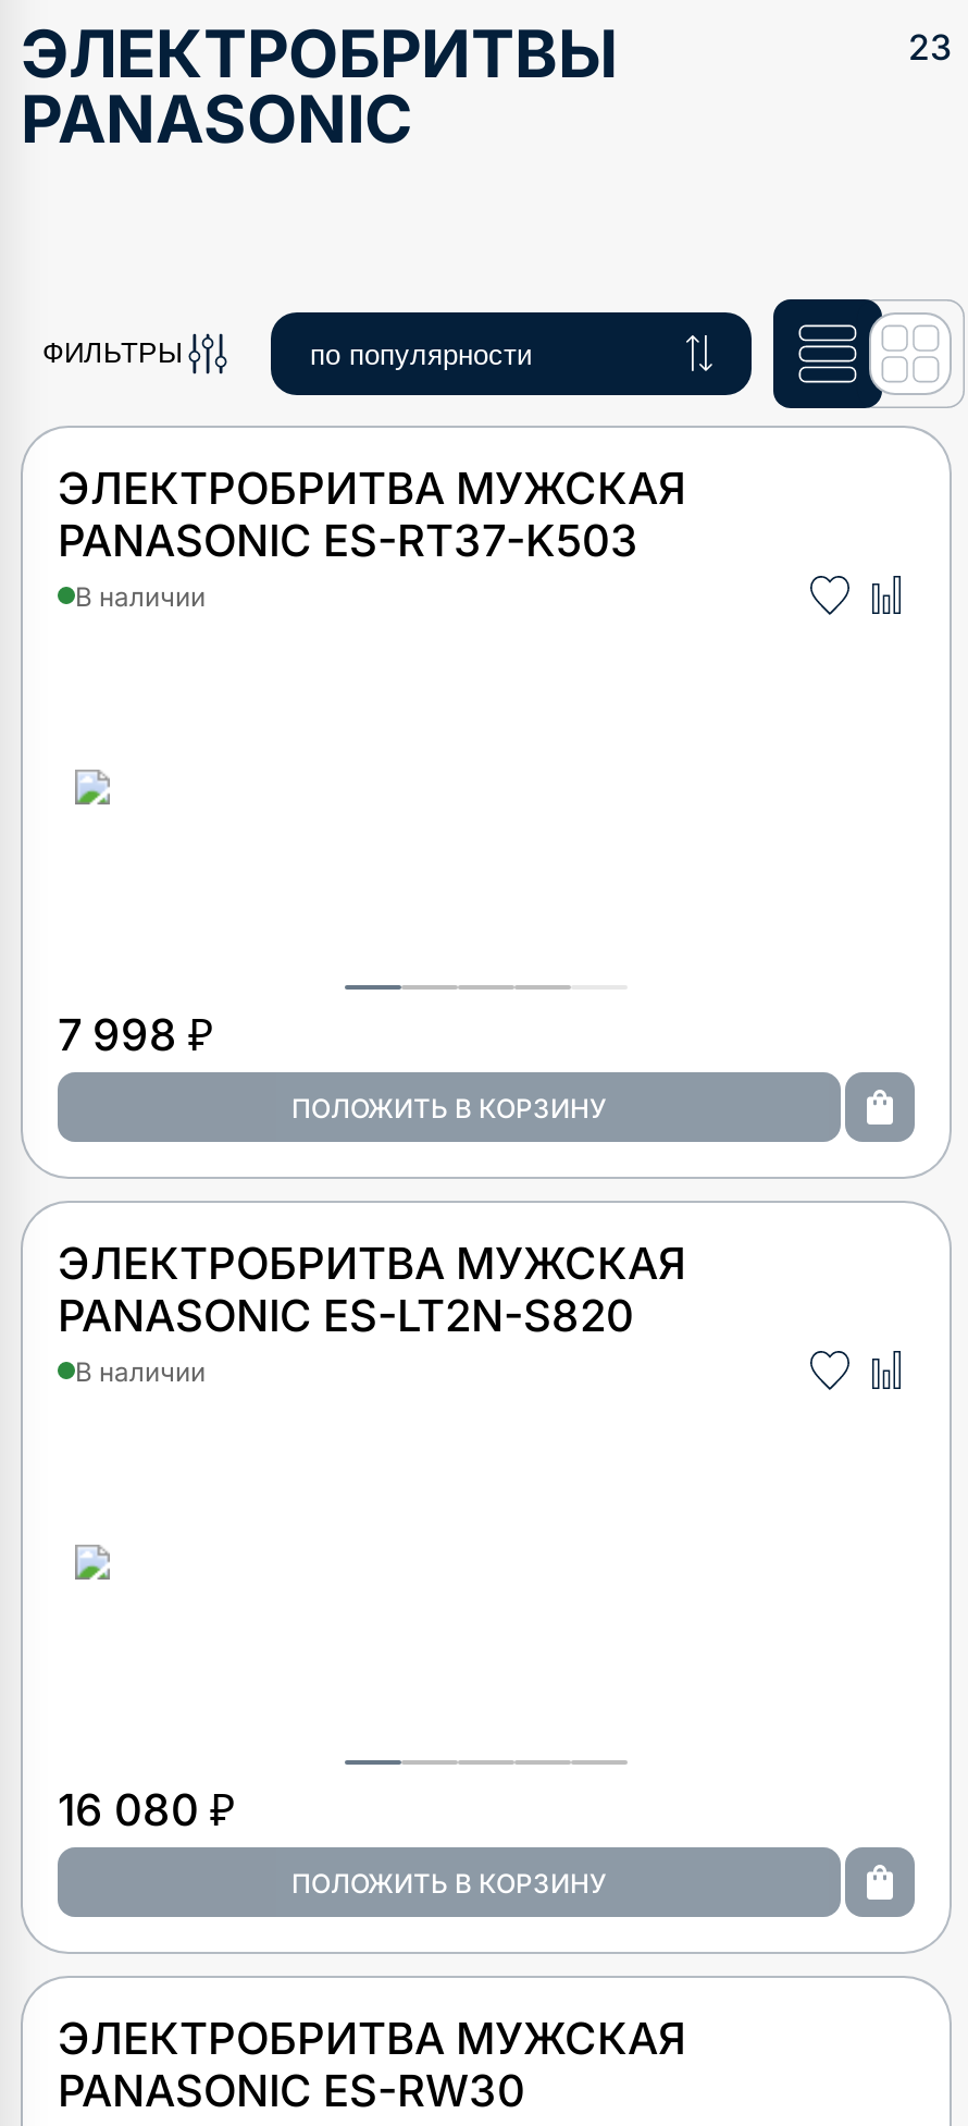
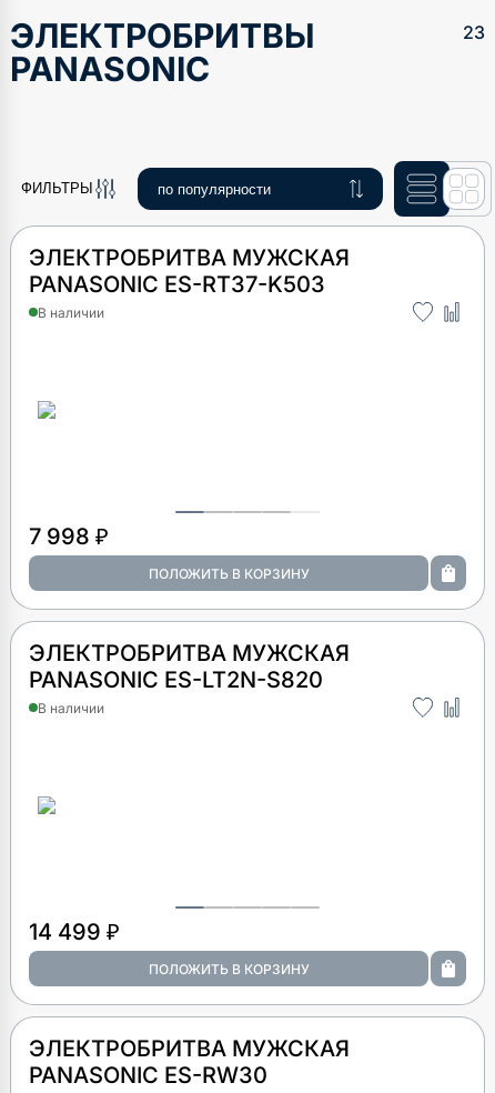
- 16 080 ₽
+ 14 499 ₽
